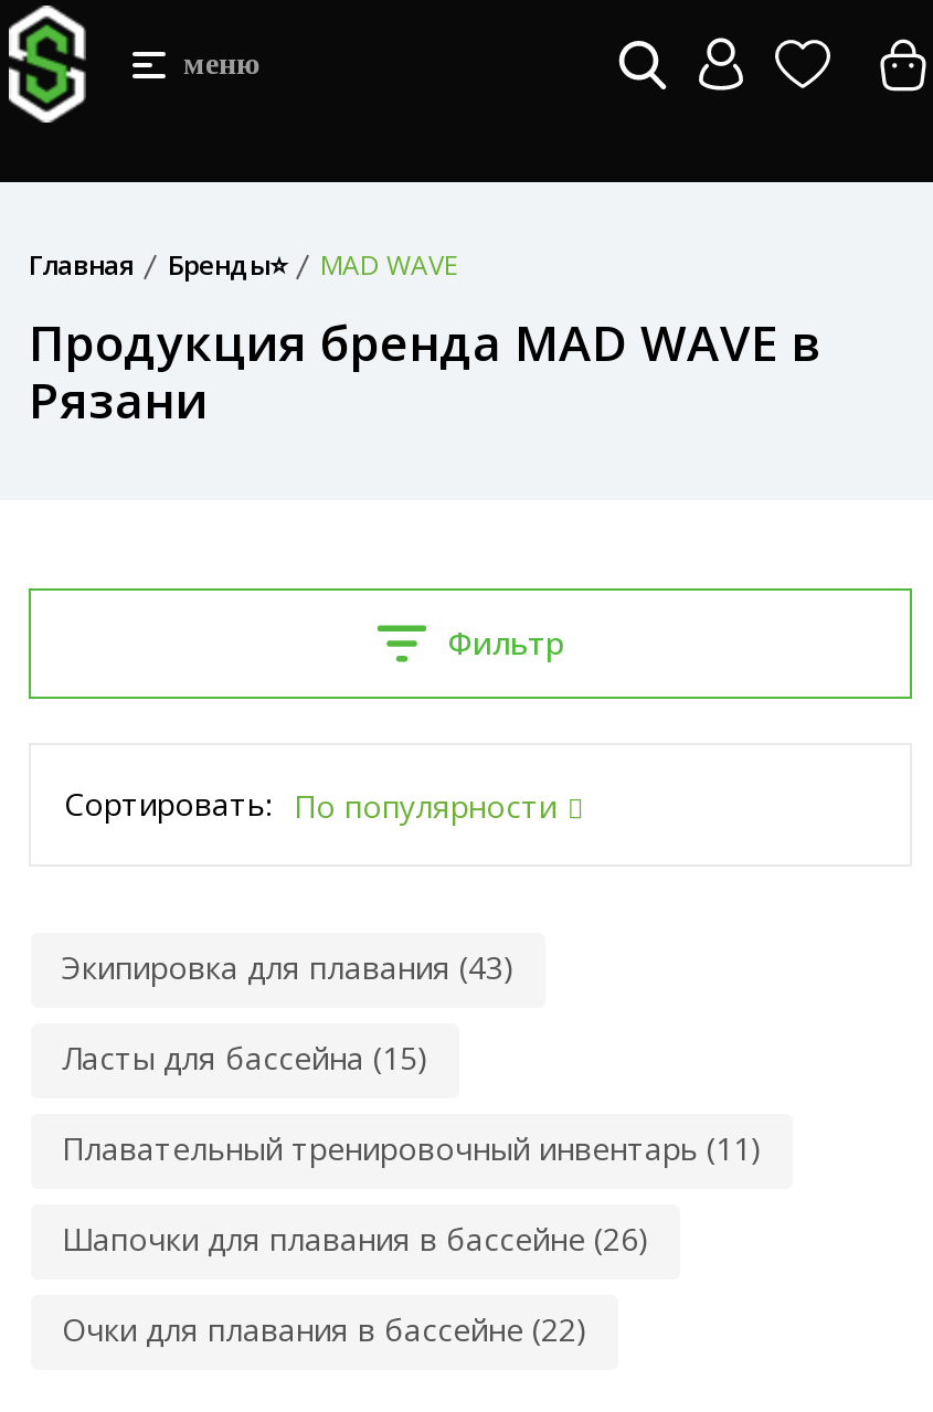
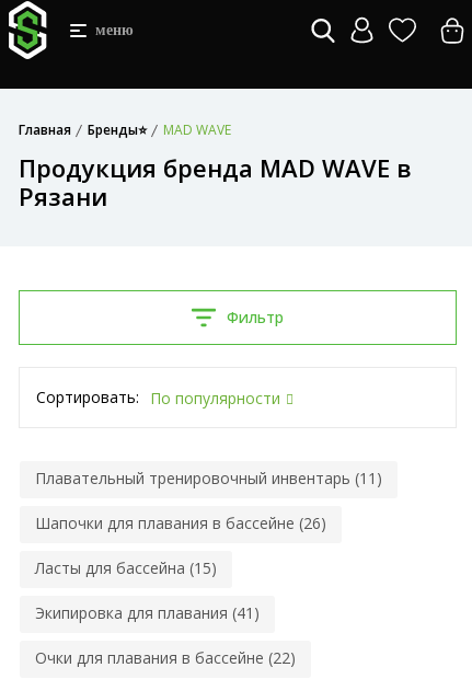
- Экипировка для плавания (43)

moved down: Ласты для бассейна (15)

moved up: Плавательный тренировочный инвентарь (11) | Шапочки для плавания в бассейне (26)

+ Экипировка для плавания (41)
